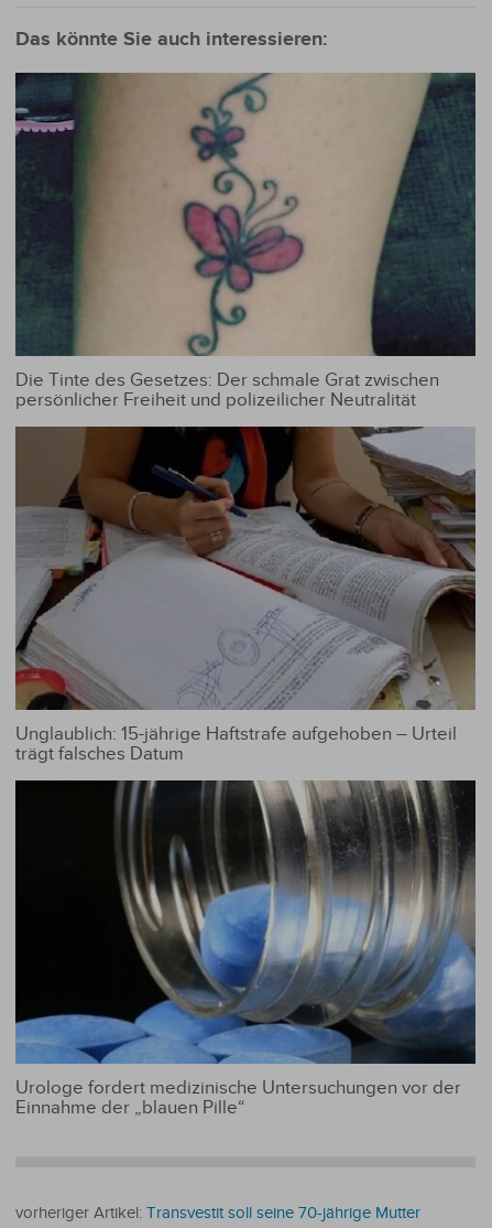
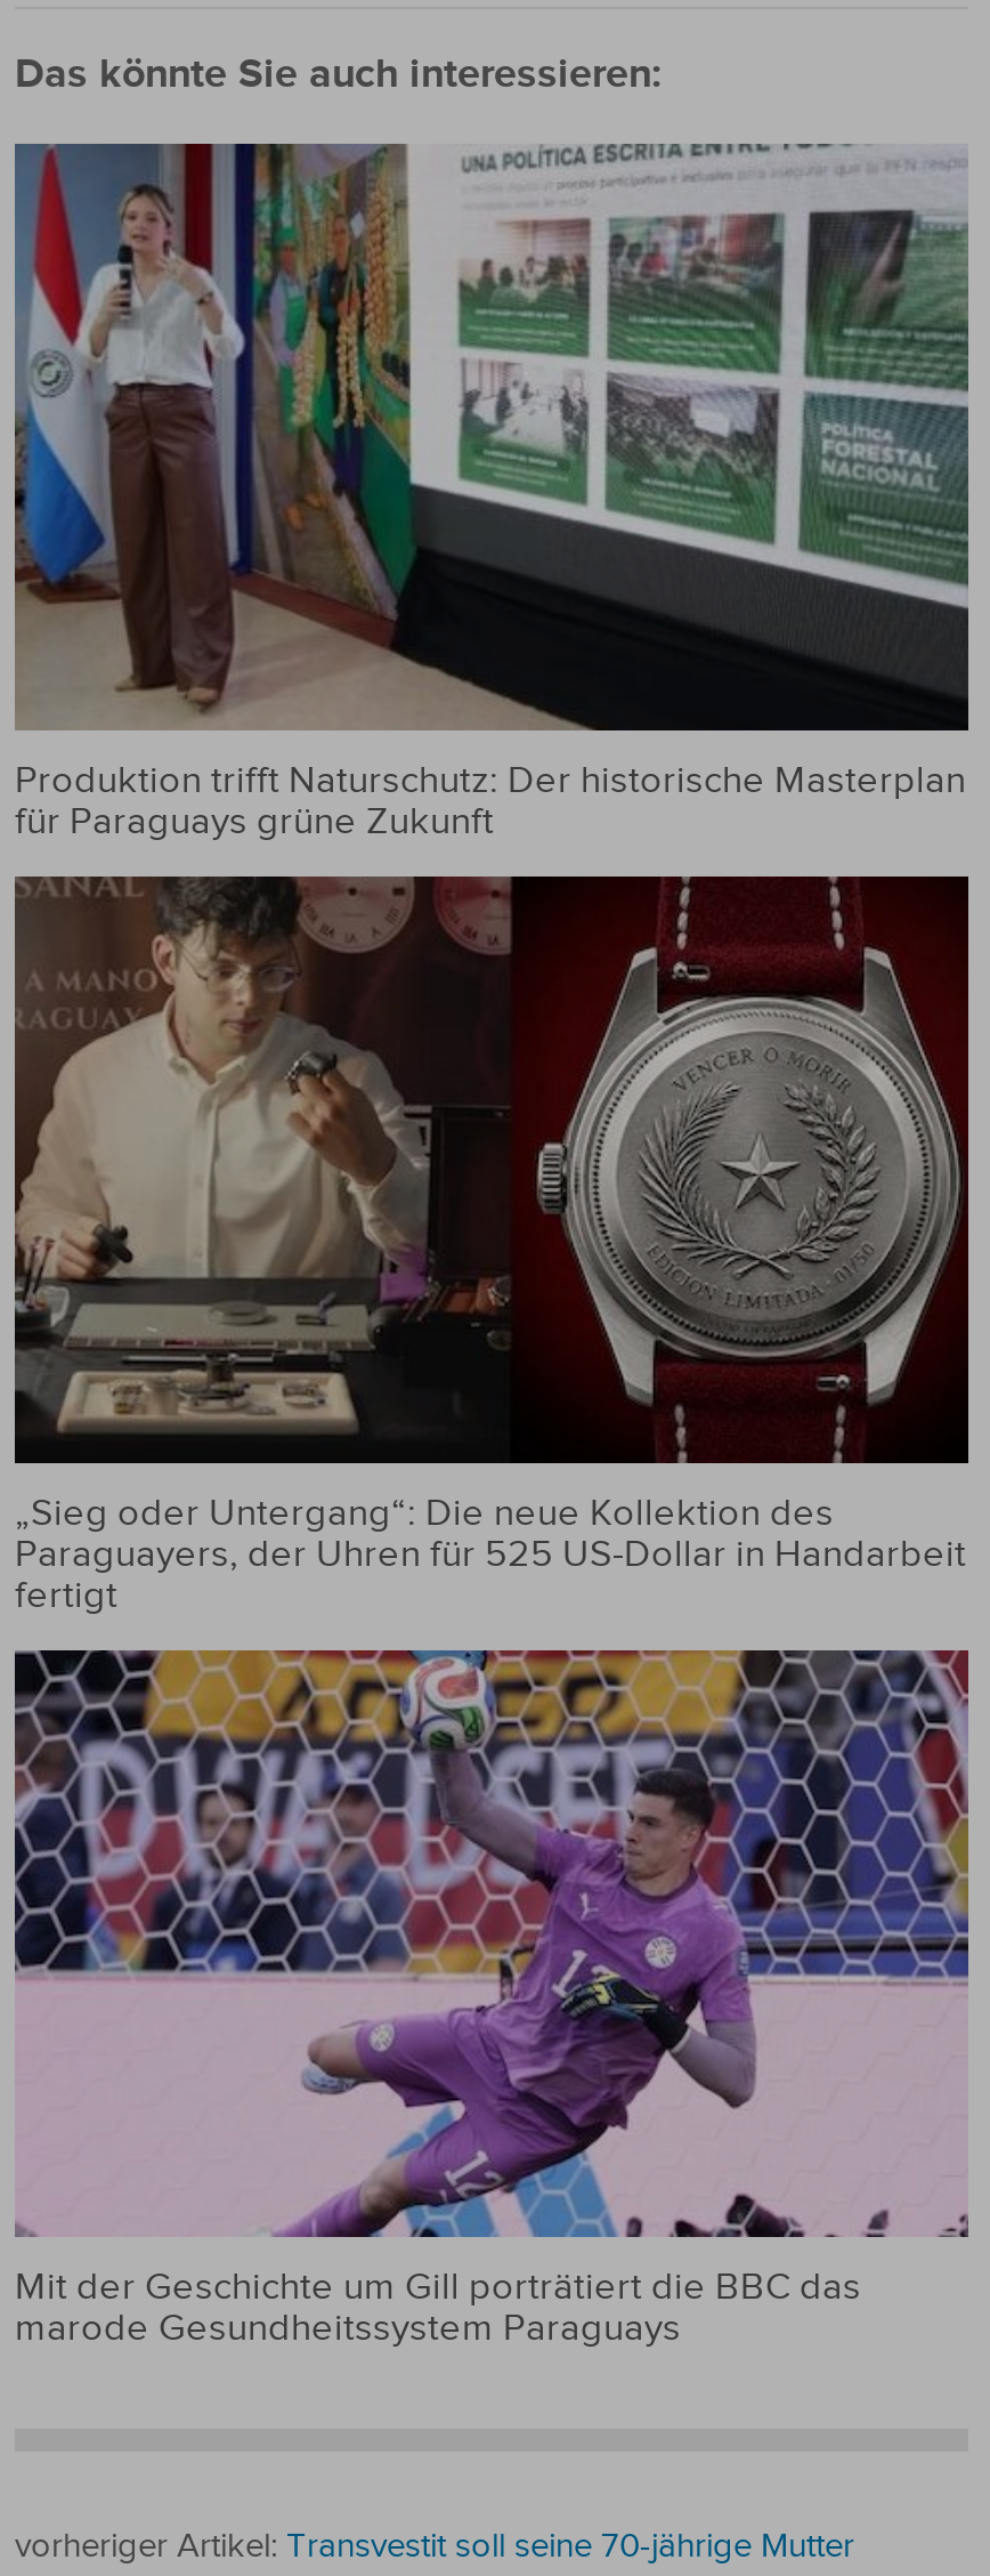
- [image]
- Die Tinte des Gesetzes: Der schmale Grat zwischen
- persönlicher Freiheit und polizeilicher Neutralität
+ [image]
+ Produktion trifft Naturschutz: Der historische Masterplan
+ für Paraguays grüne Zukunft

- [image]
- Unglaublich: 15-jährige Haftstrafe aufgehoben – Urteil
- trägt falsches Datum
+ [image]
+ „Sieg oder Untergang“: Die neue Kollektion des
+ Paraguayers, der Uhren für 525 US-Dollar in Handarbeit
+ fertigt

- [image]
- Urologe fordert medizinische Untersuchungen vor der
- Einnahme der „blauen Pille“
+ [image]
+ Mit der Geschichte um Gill porträtiert die BBC das
+ marode Gesundheitssystem Paraguays
